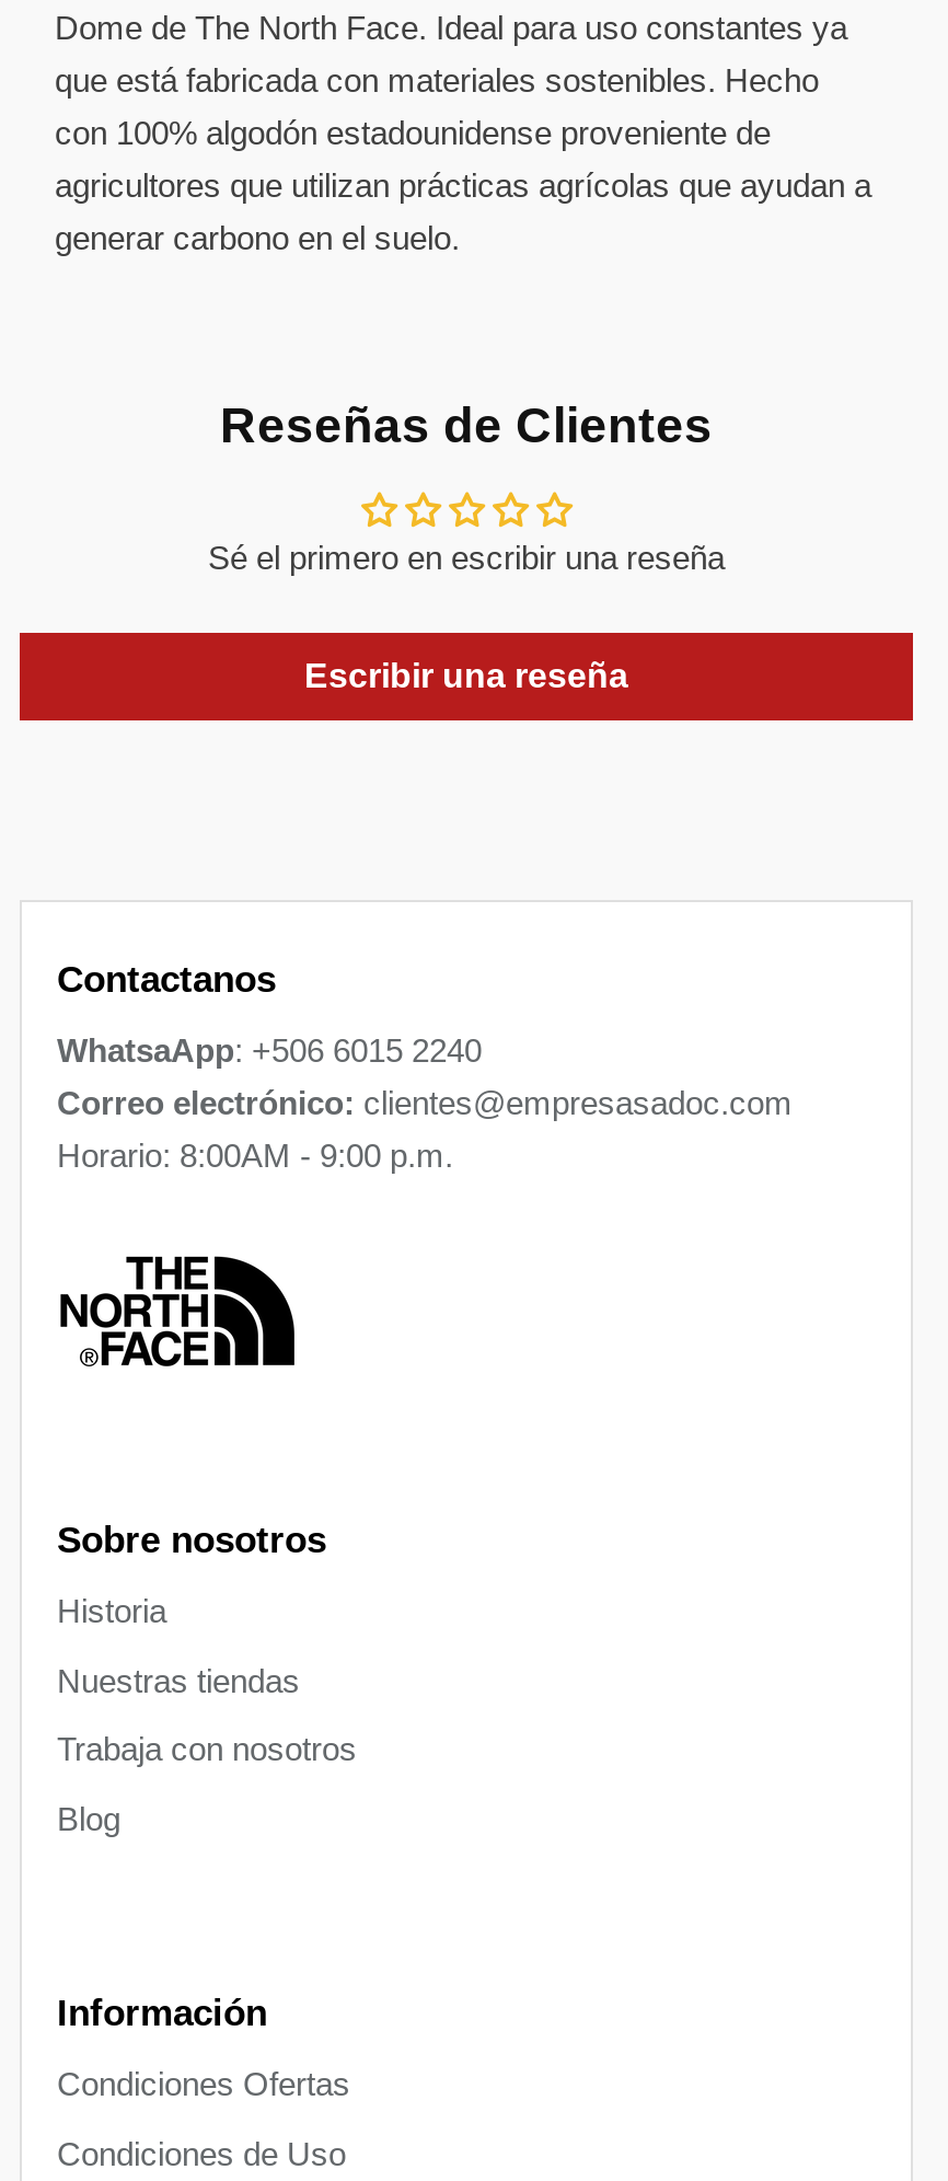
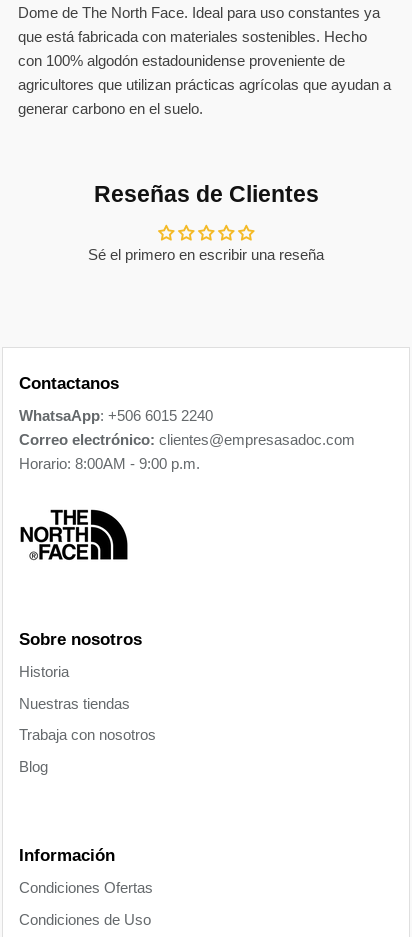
- Escribir una reseña
